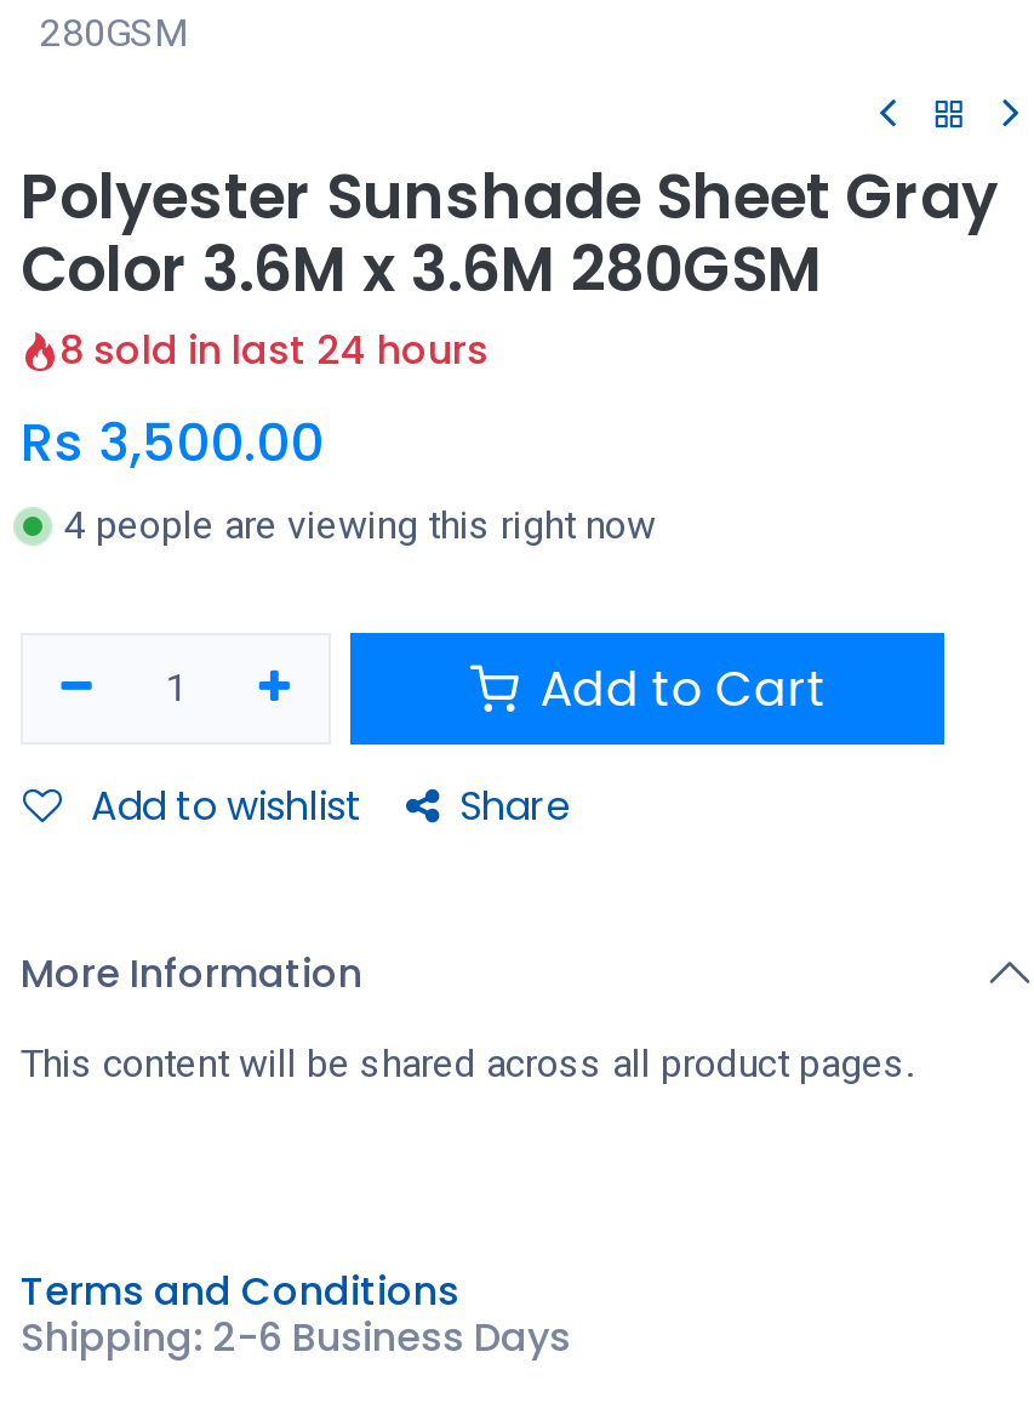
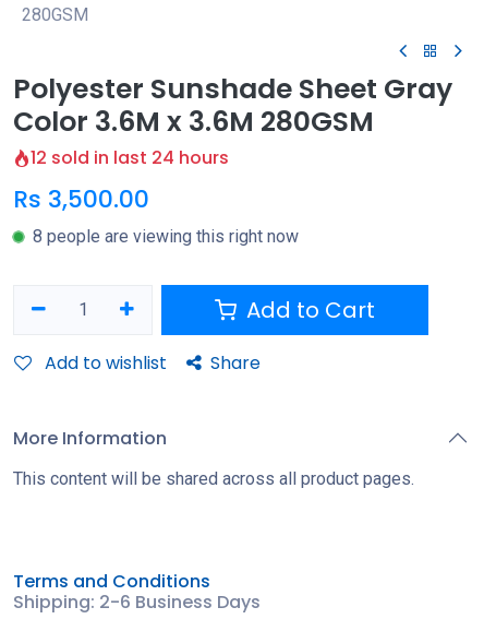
- 8 sold in last 24 hours
+ 12 sold in last 24 hours

- 4 people are viewing this right now
+ 8 people are viewing this right now
